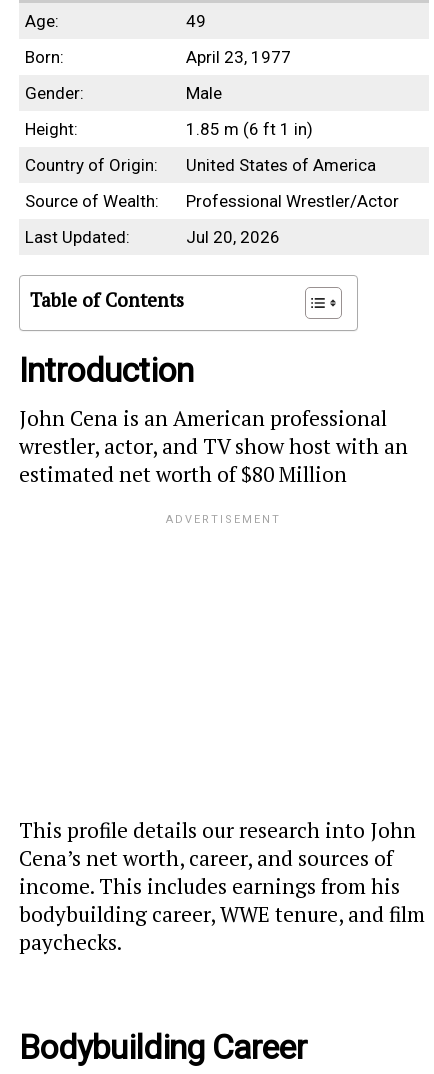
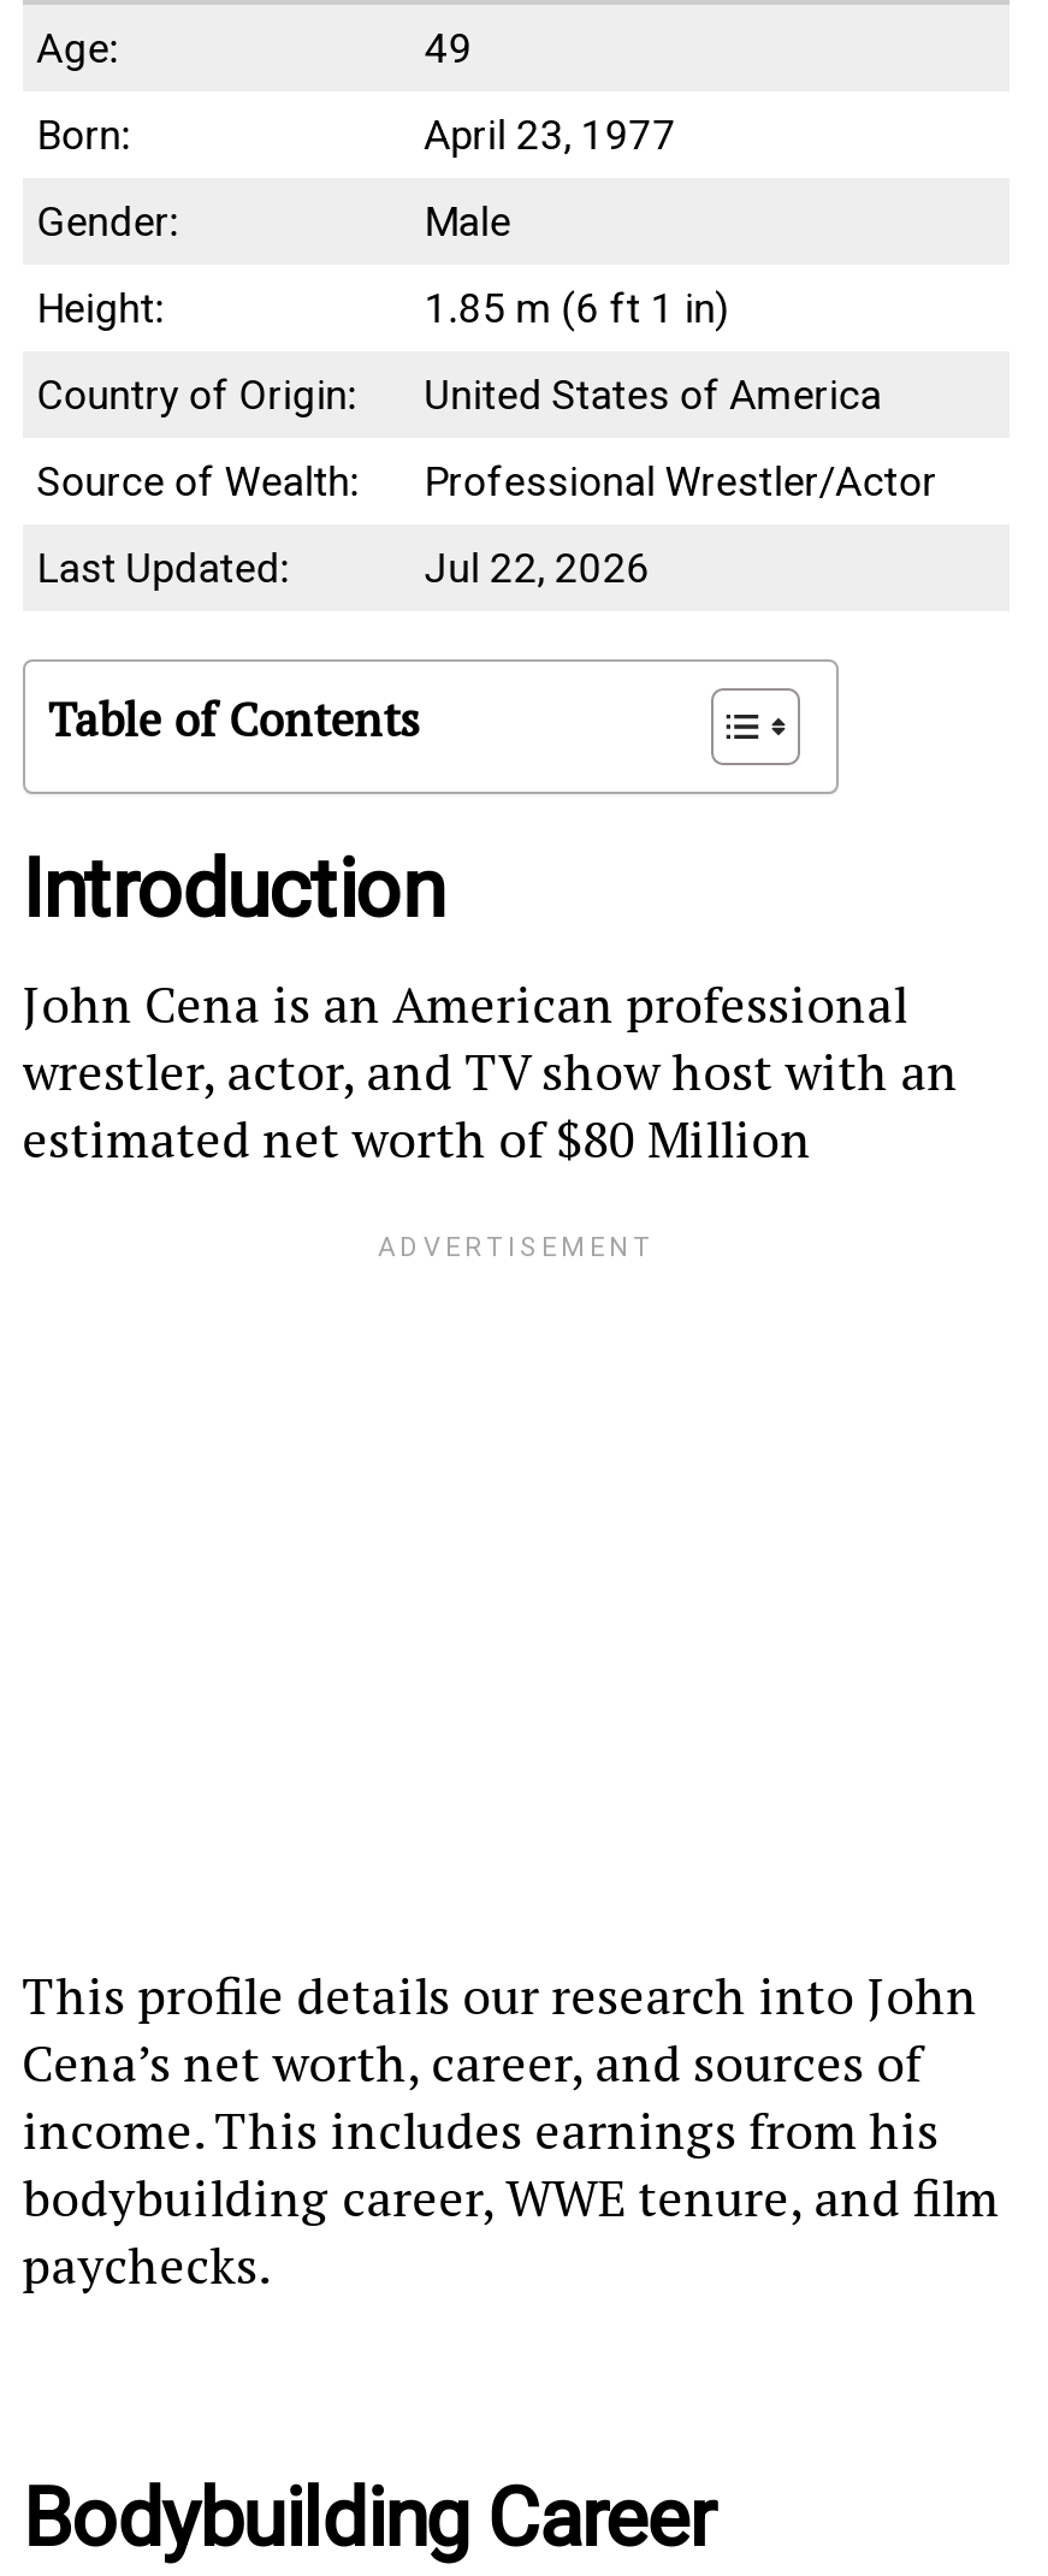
- Jul 20, 2026
+ Jul 22, 2026
